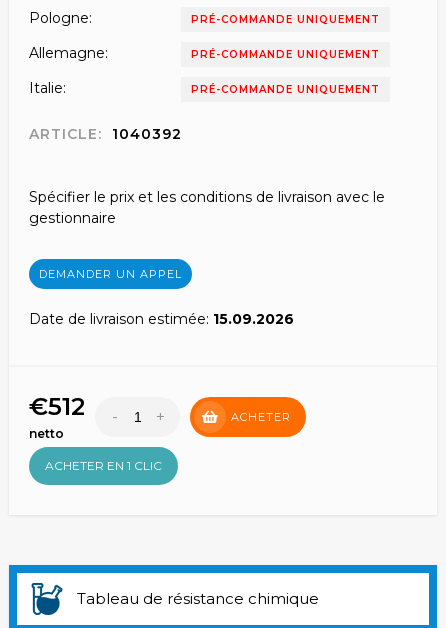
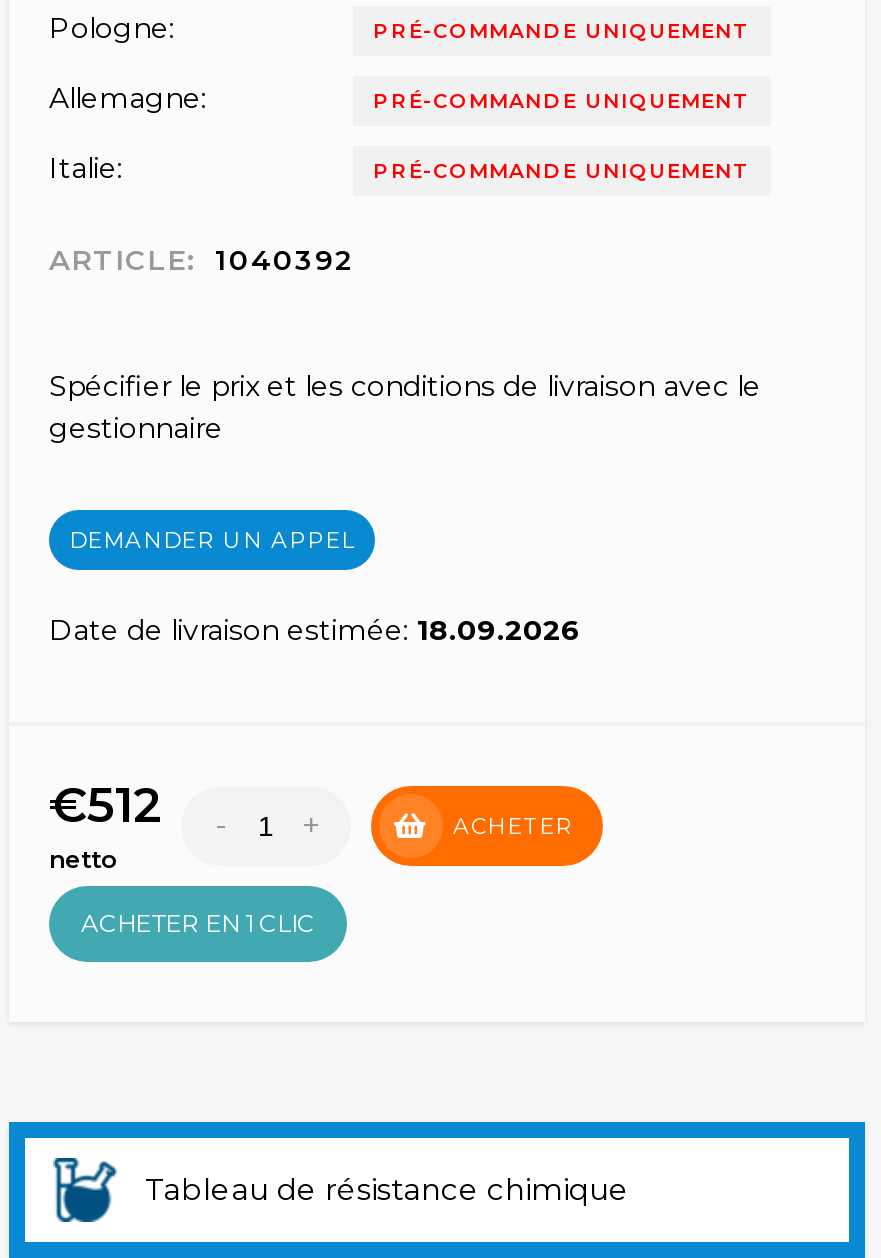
- Date de livraison estimée: 15.09.2026
+ Date de livraison estimée: 18.09.2026
